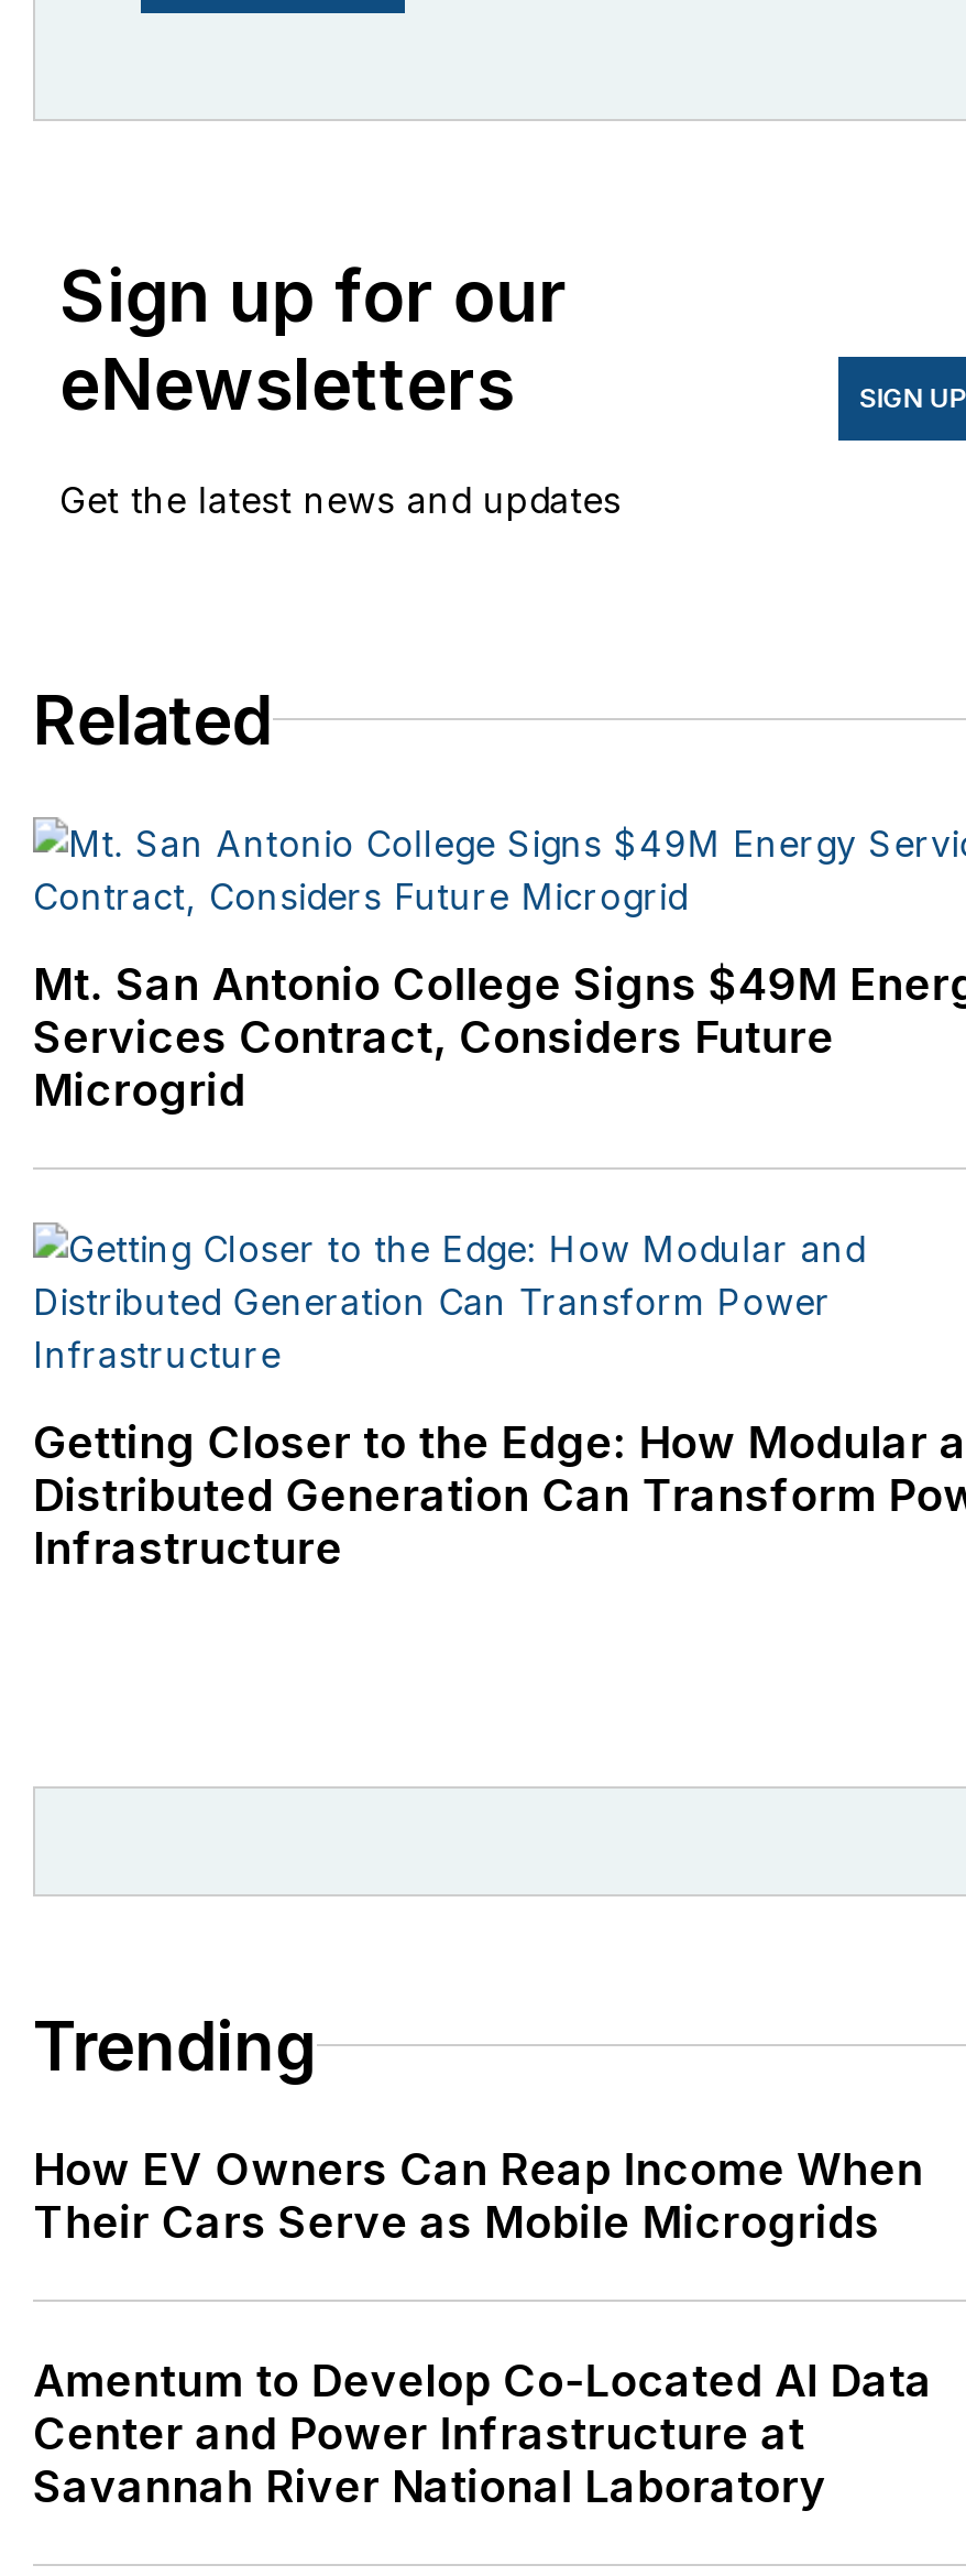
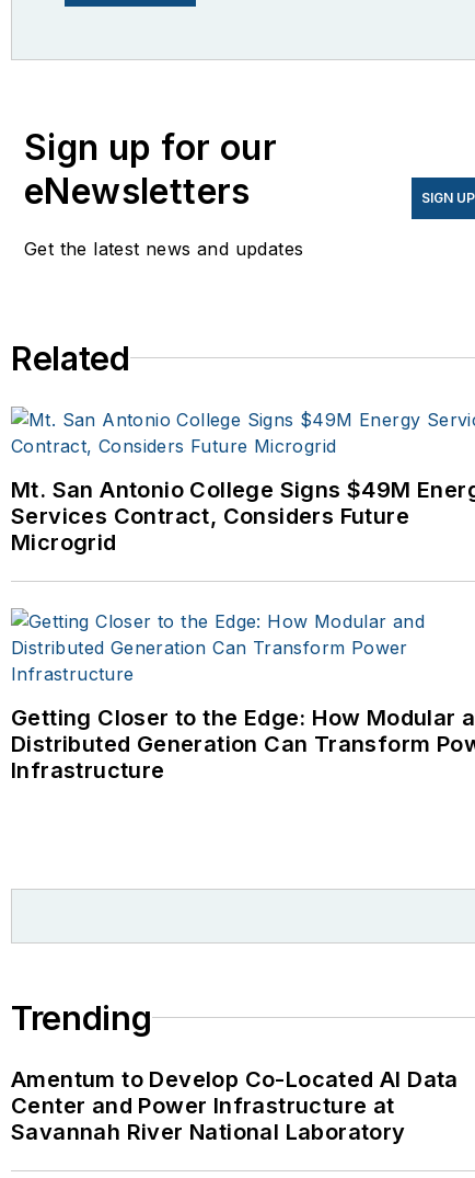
- How EV Owners Can Reap Income When
- Their Cars Serve as Mobile Microgrids
